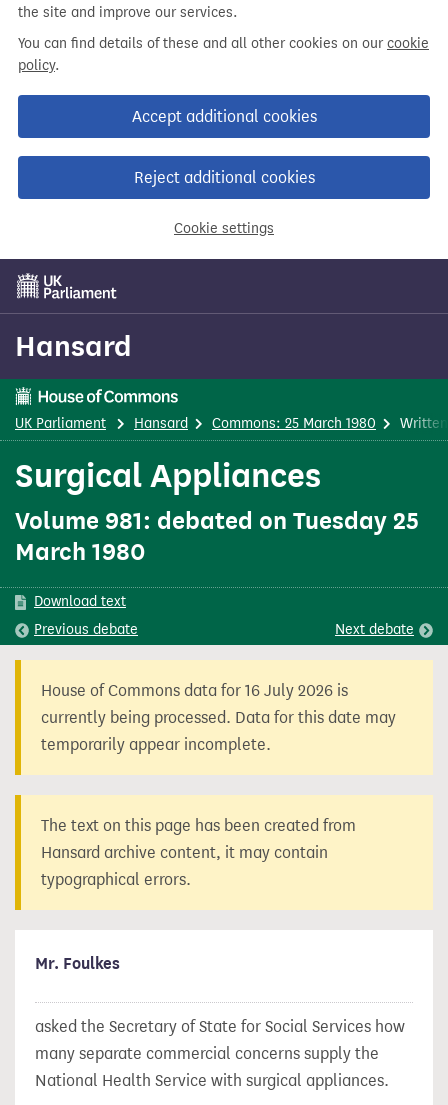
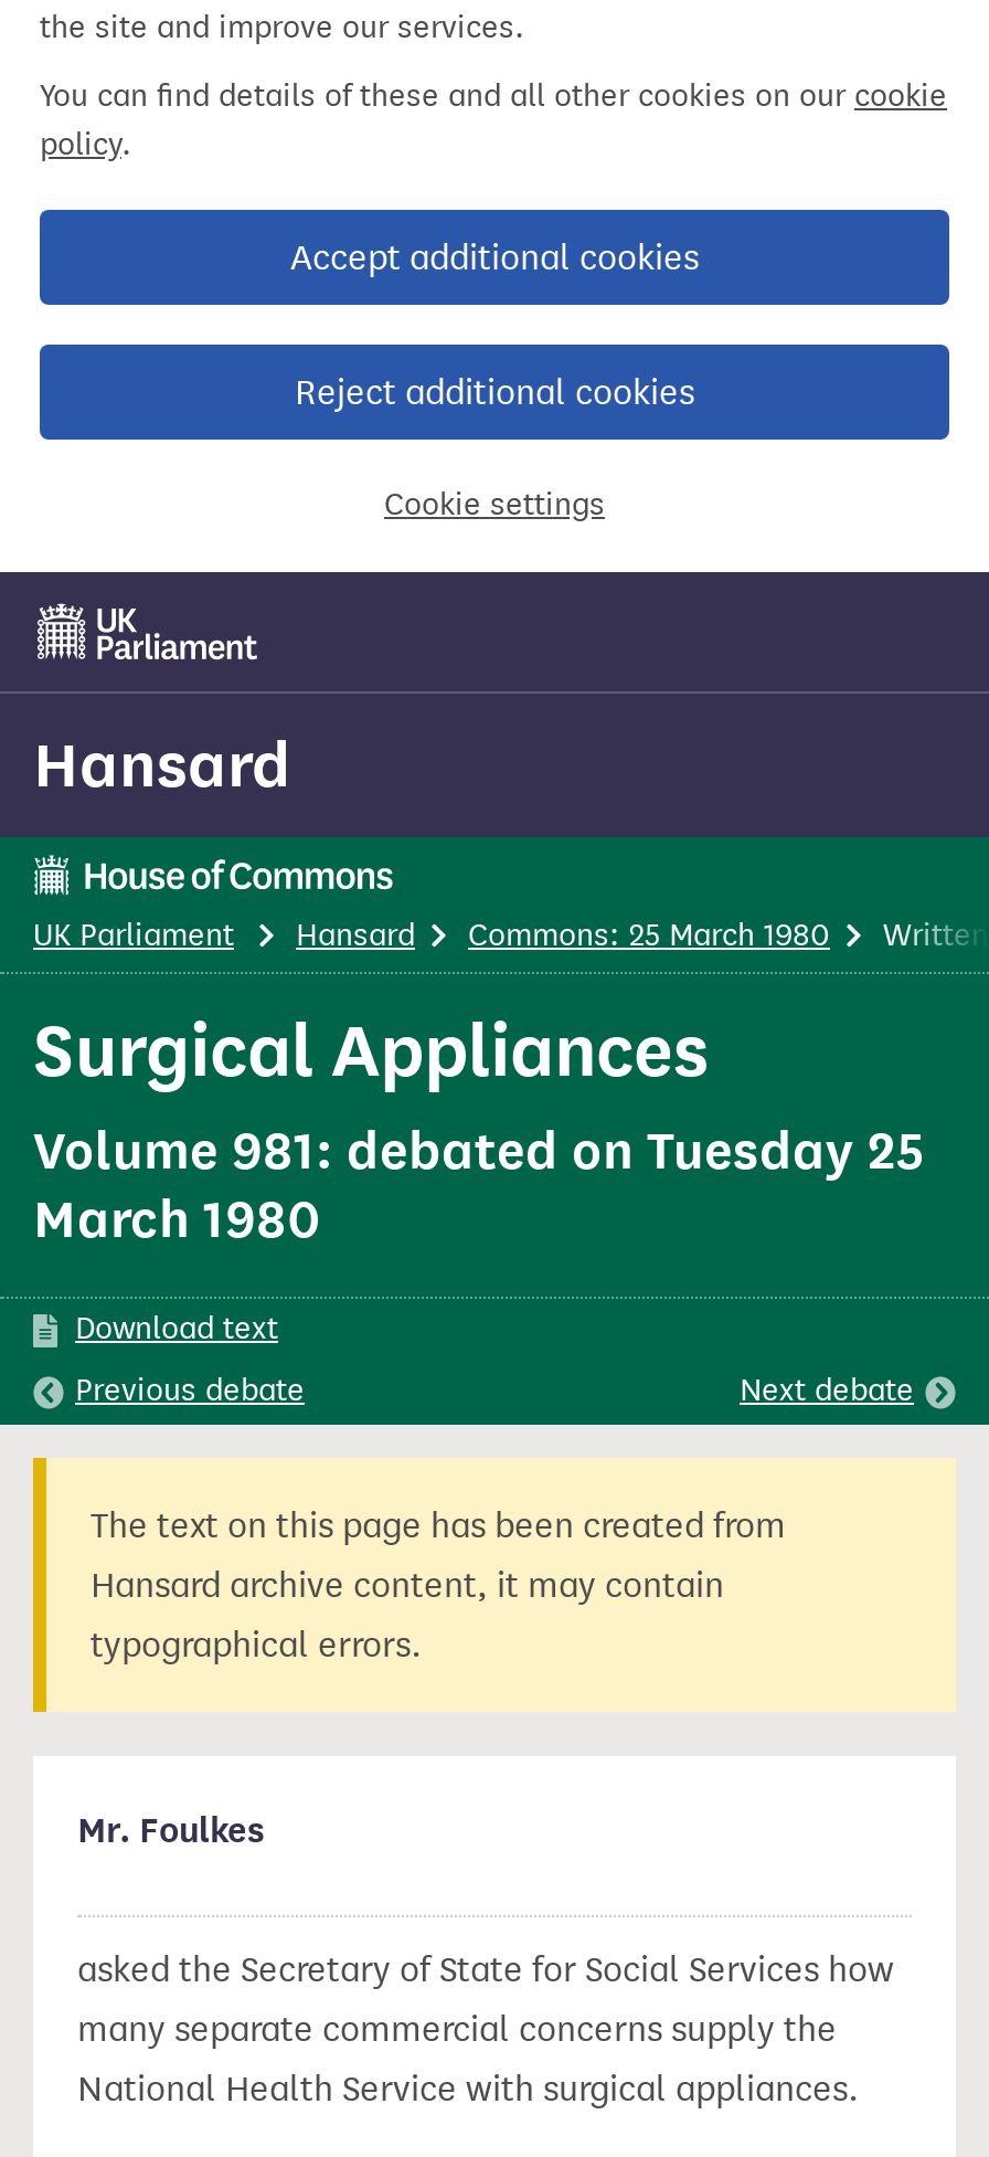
- House of Commons data for 16 July 2026 is
- currently being processed. Data for this date may
- temporarily appear incomplete.
